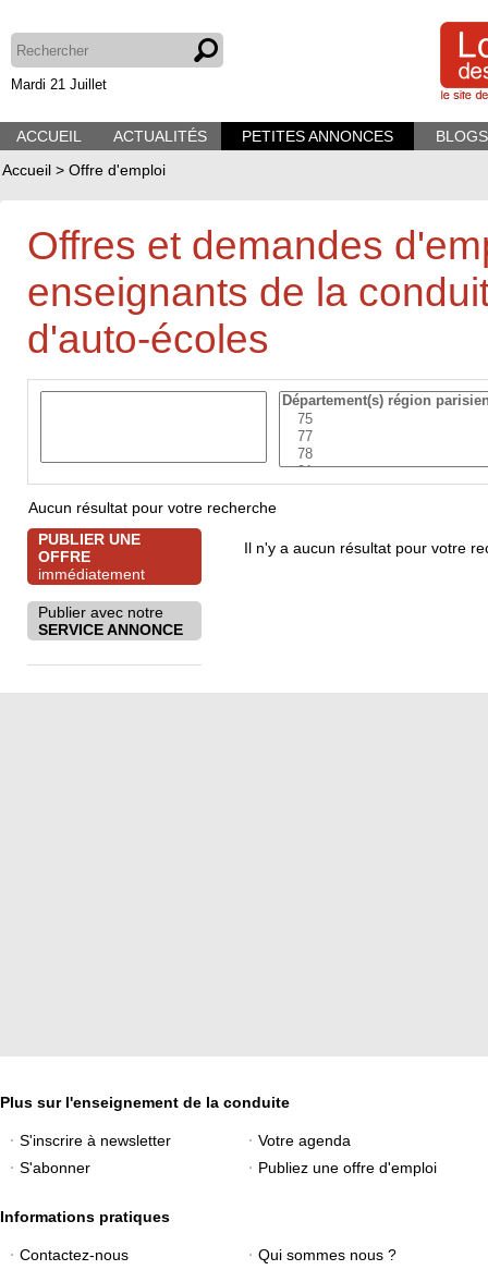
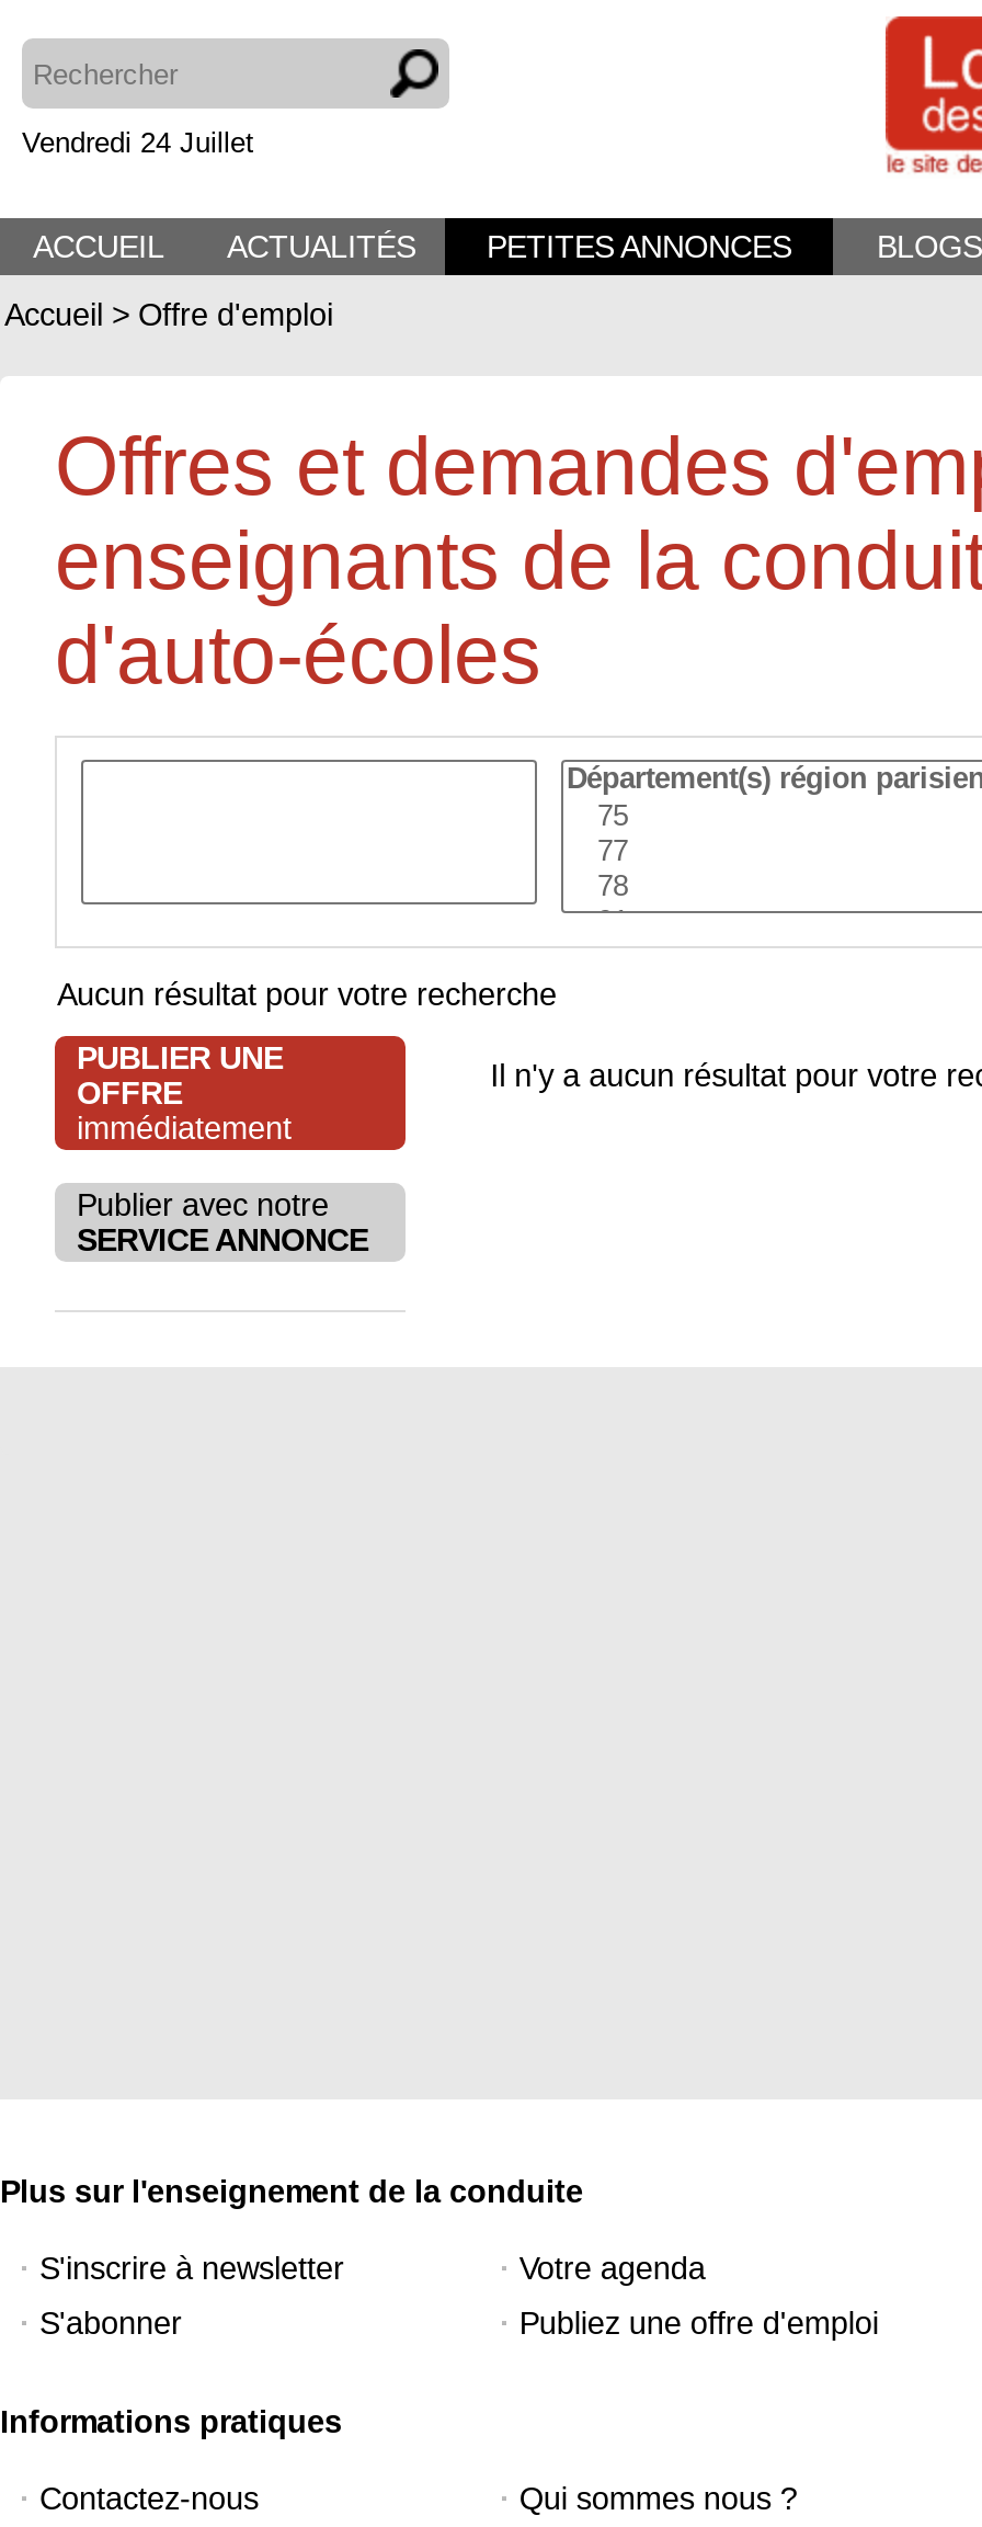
- Mardi 21 Juillet
+ Vendredi 24 Juillet
